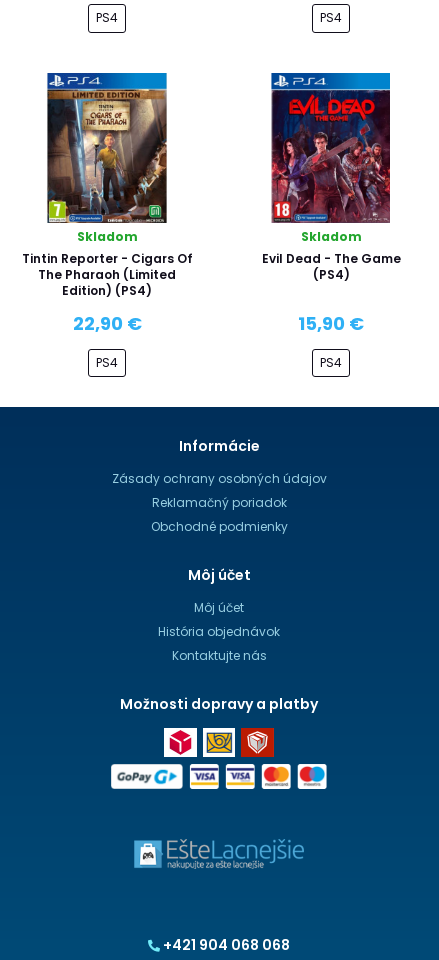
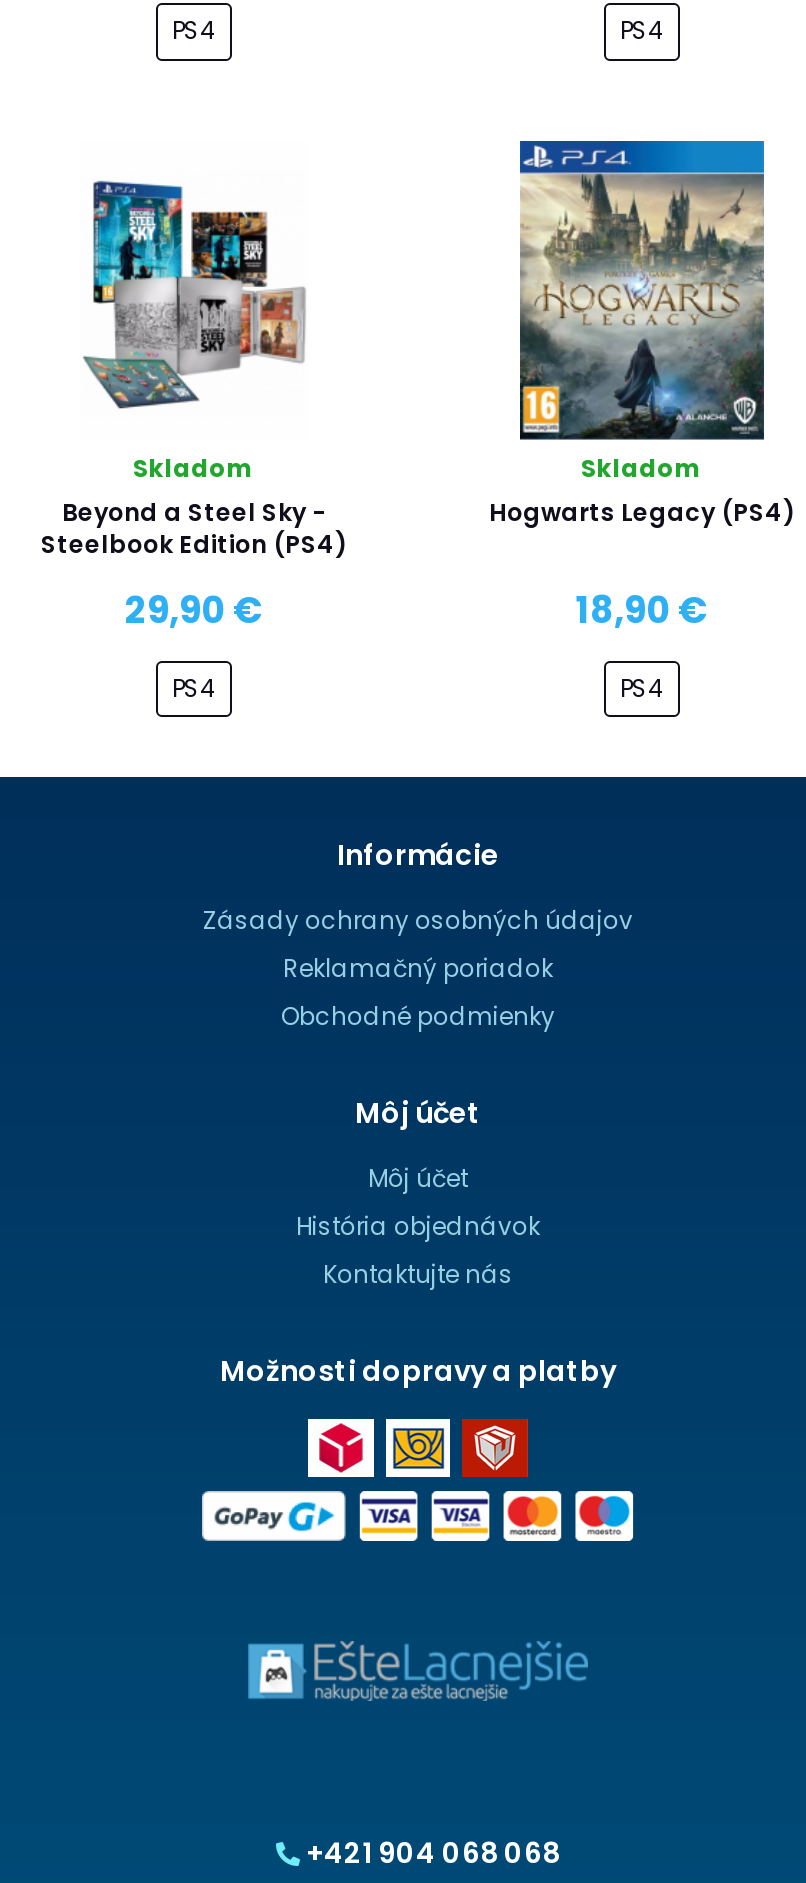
- [image]
- Tintin Reporter - Cigars Of
- The Pharaoh (Limited
- Edition) (PS4)
+ [image]
+ Beyond a Steel Sky -
+ Steelbook Edition (PS4)

- [image]
- Evil Dead - The Game
- (PS4)
+ [image]
+ Hogwarts Legacy (PS4)

- 22,90 €
+ 29,90 €

- 15,90 €
+ 18,90 €
